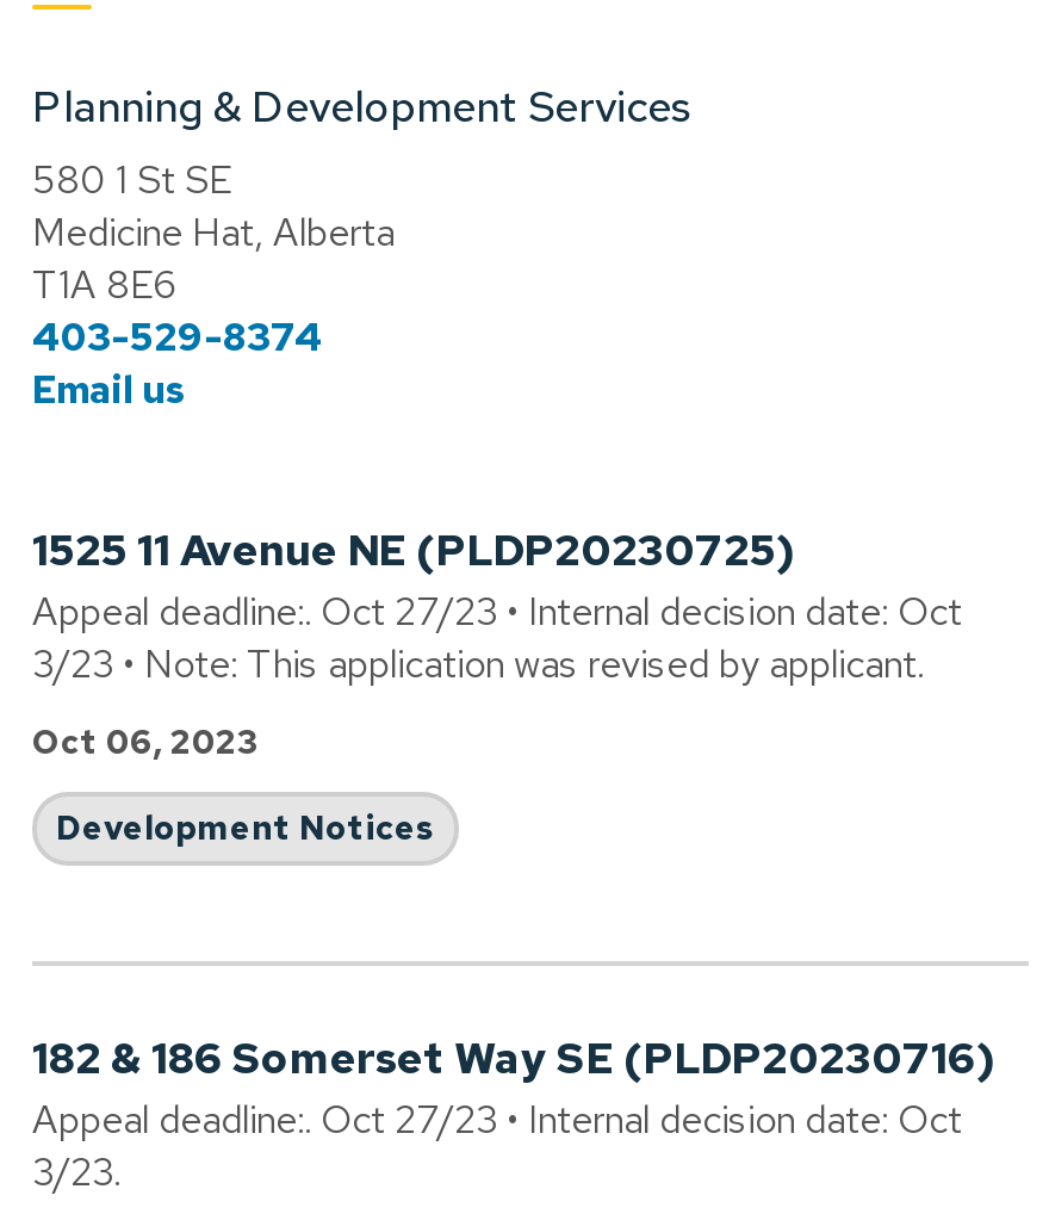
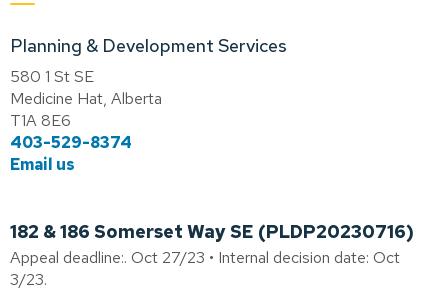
- 1525 11 Avenue NE (PLDP20230725)
- Appeal deadline:. Oct 27/23 • Internal decision date: Oct
- 3/23 • Note: This application was revised by applicant.
- Oct 06, 2023
- Development Notices
